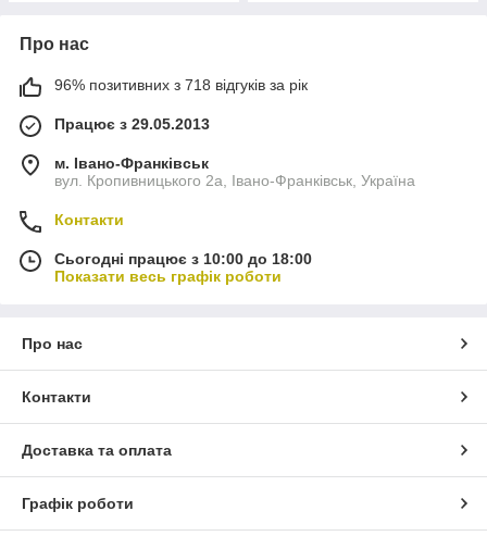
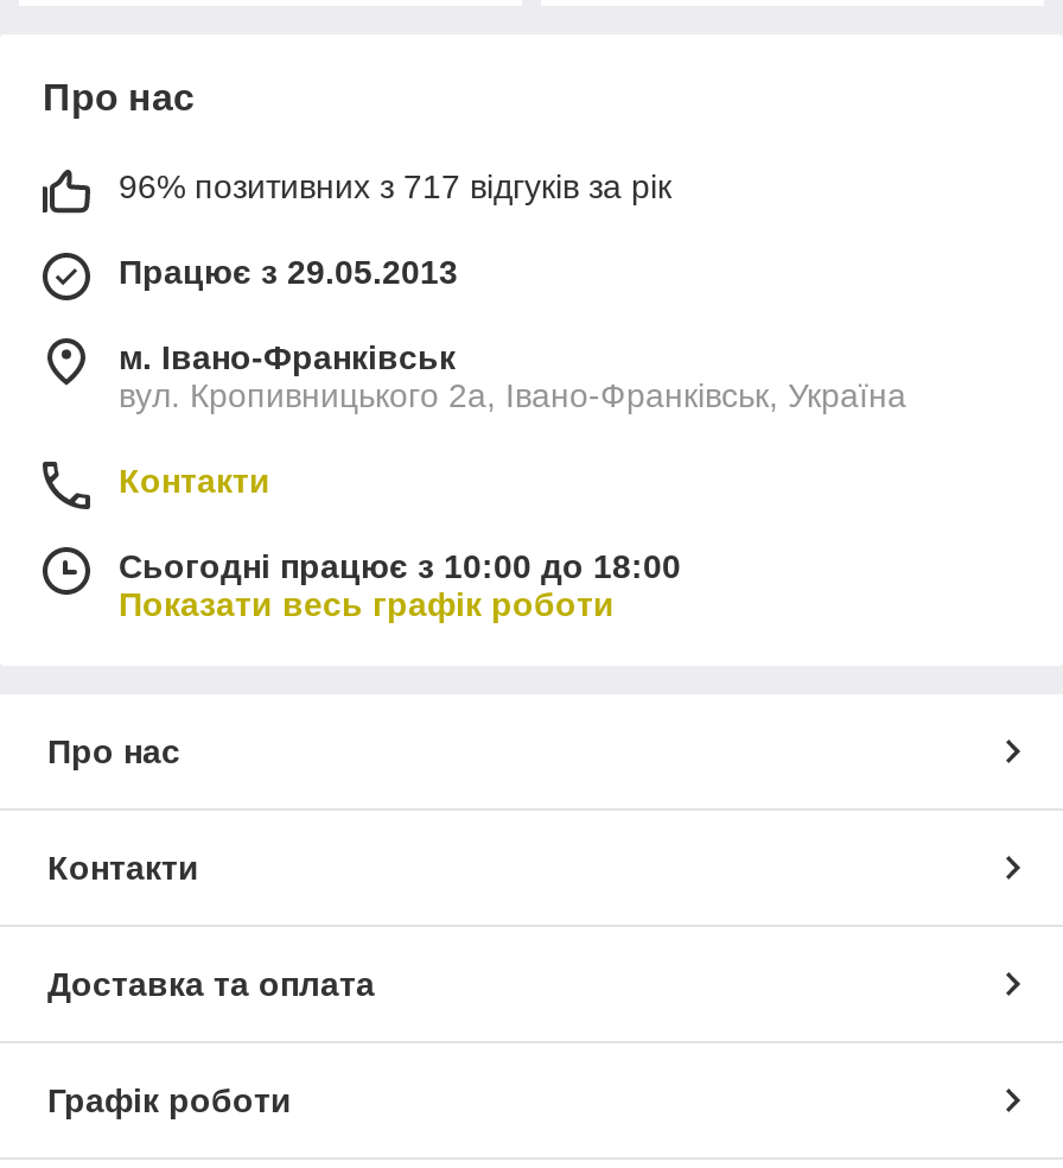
- 96% позитивних з 718 відгуків за рік
+ 96% позитивних з 717 відгуків за рік
